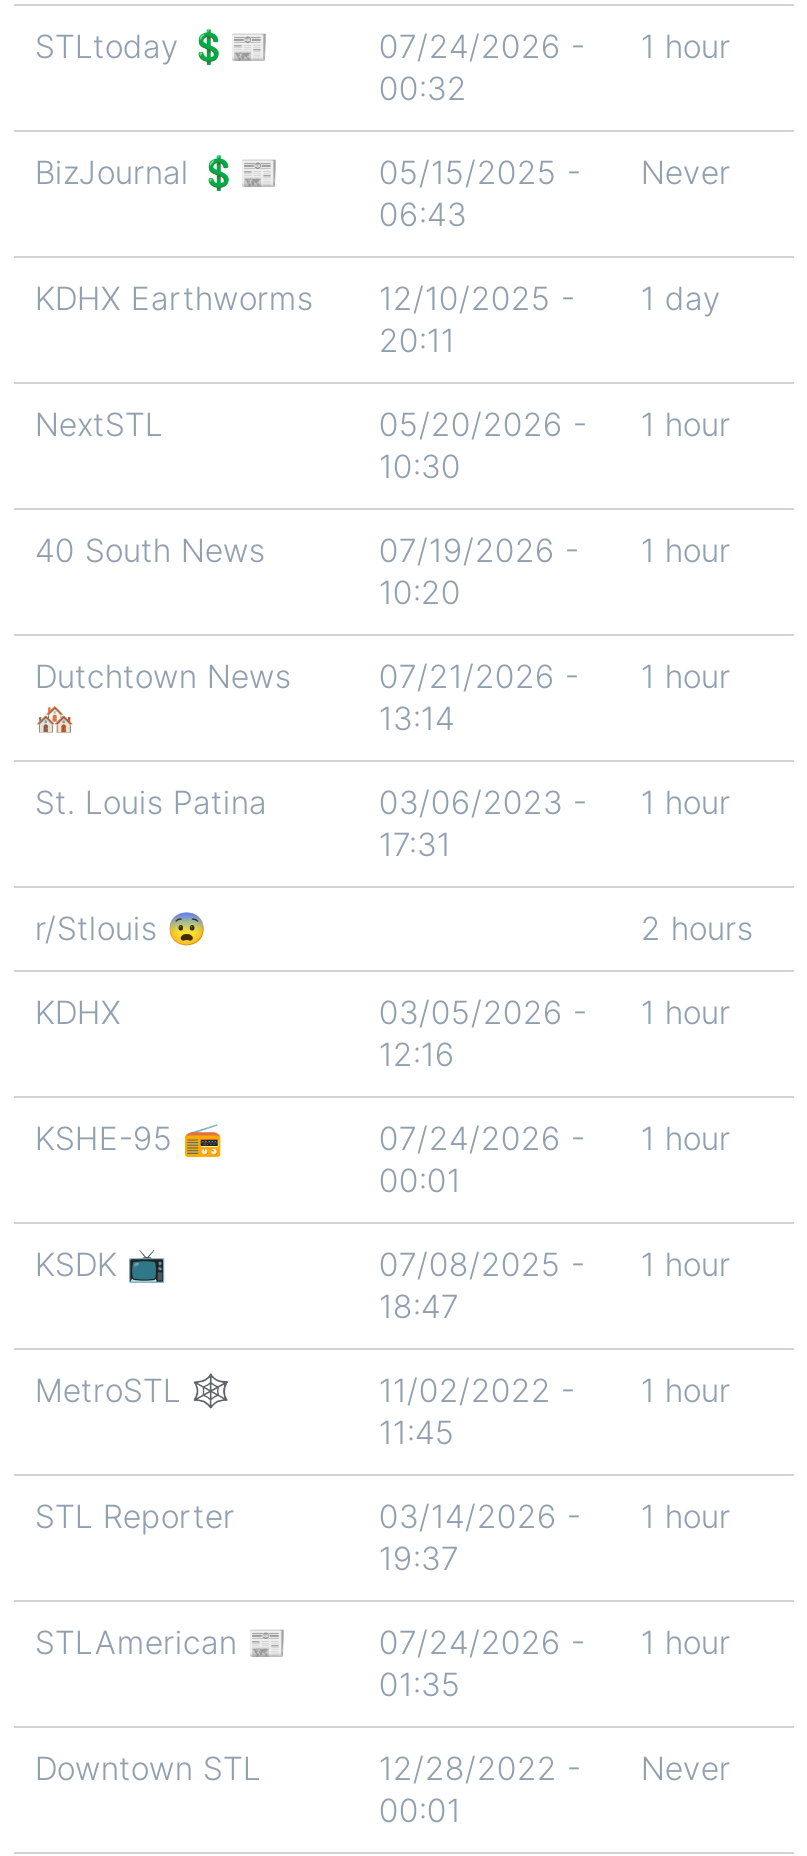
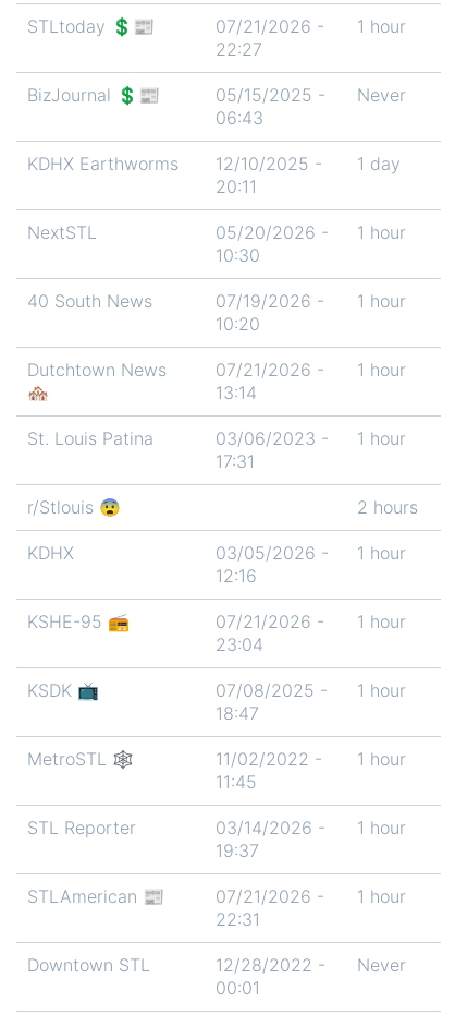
- 07/24/2026 - 1 hour
+ 07/21/2026 - 1 hour

- 00:32
+ 22:27

- 07/24/2026 - 1 hour
+ 07/21/2026 - 1 hour

- 00:01
+ 23:04

- 07/24/2026 - 1 hour
+ 07/21/2026 - 1 hour

- 01:35
+ 22:31
